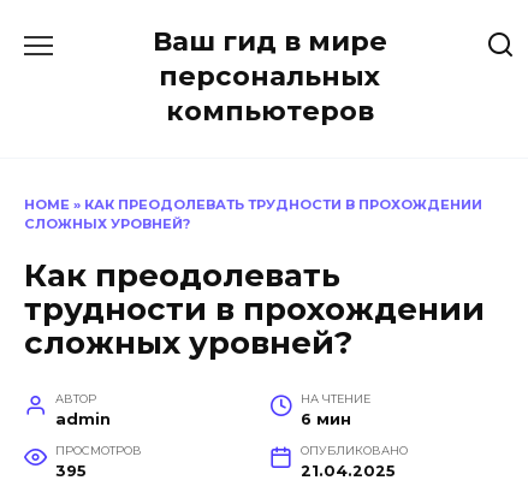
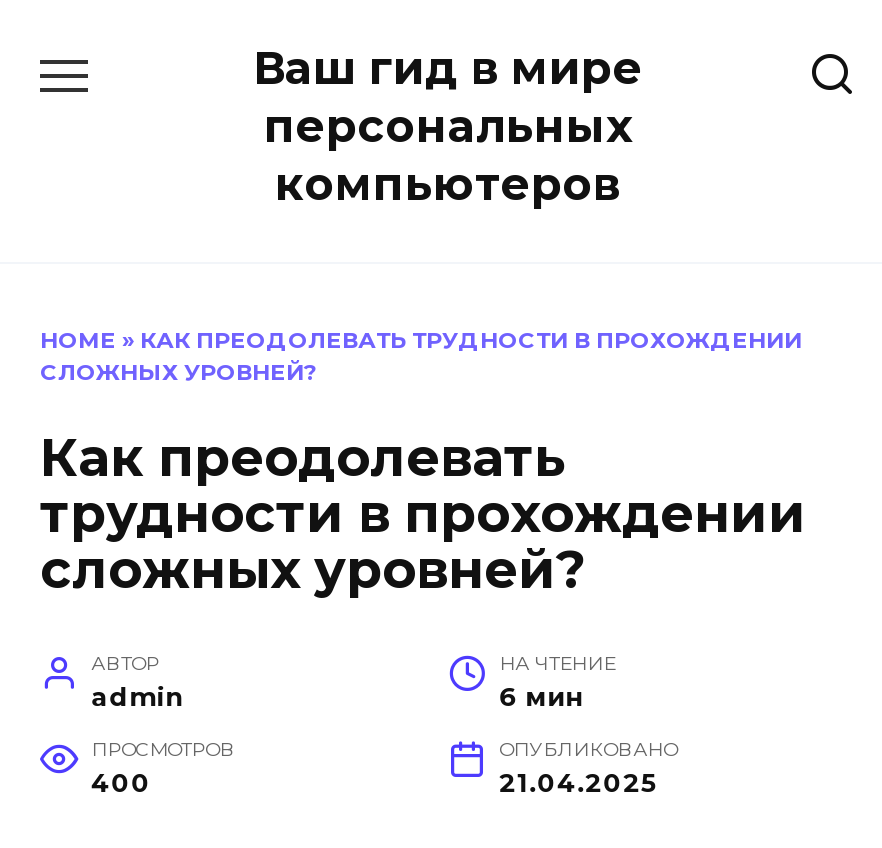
- 395
+ 400
